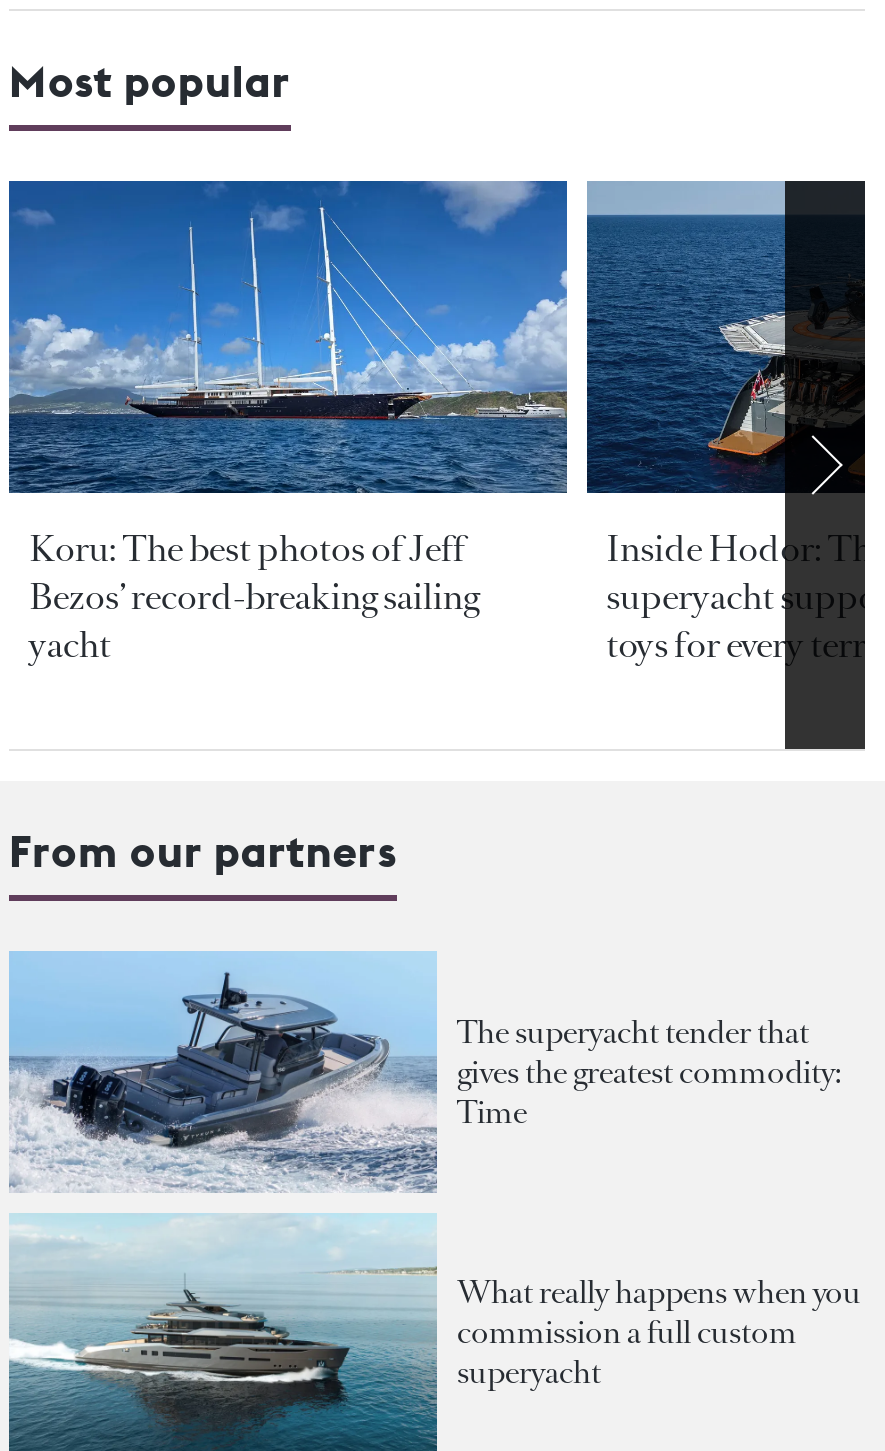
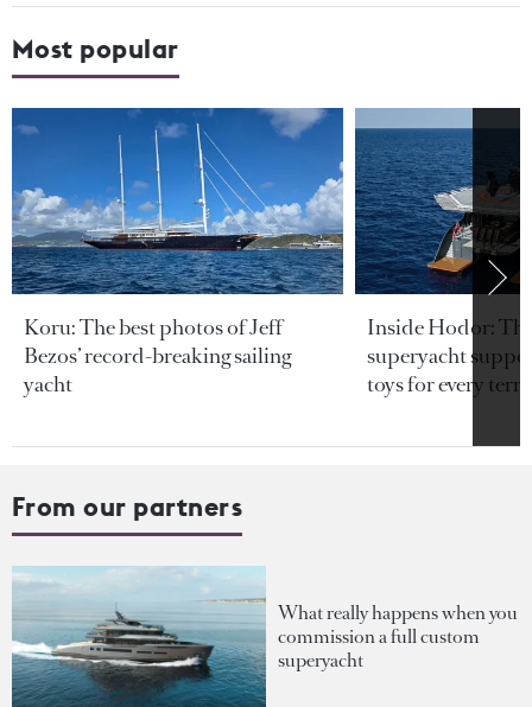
- [image]
- The superyacht tender that
- gives the greatest commodity:
- Time
